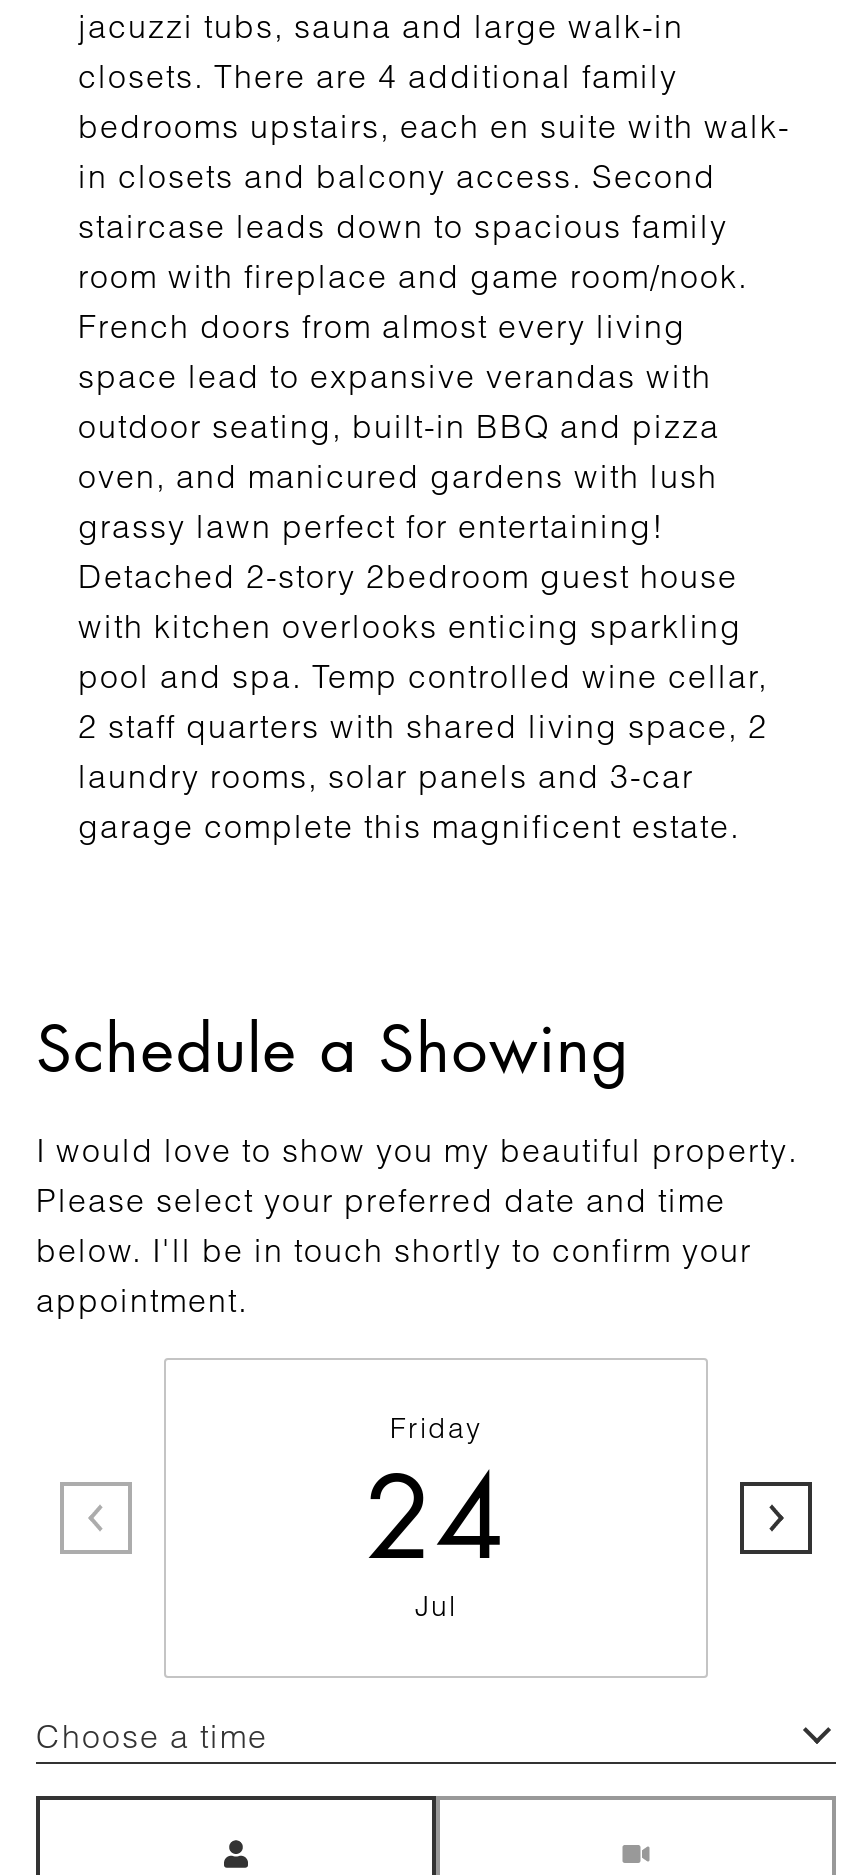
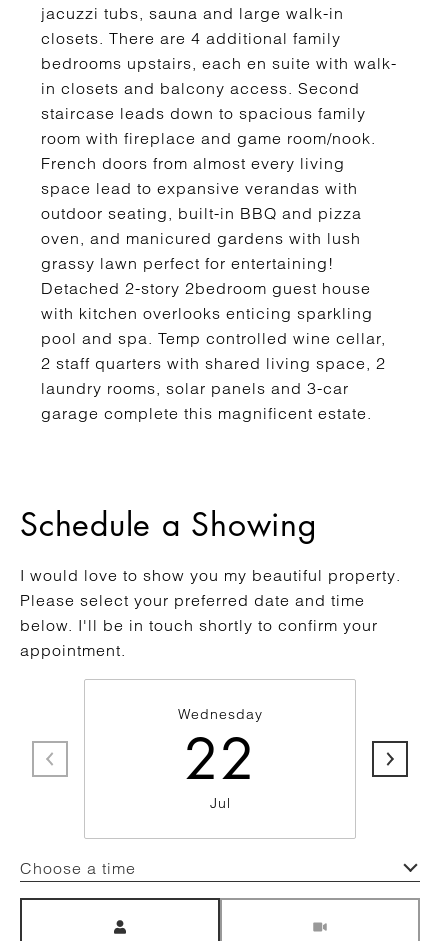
- Friday
- 24
+ Wednesday
+ 22
